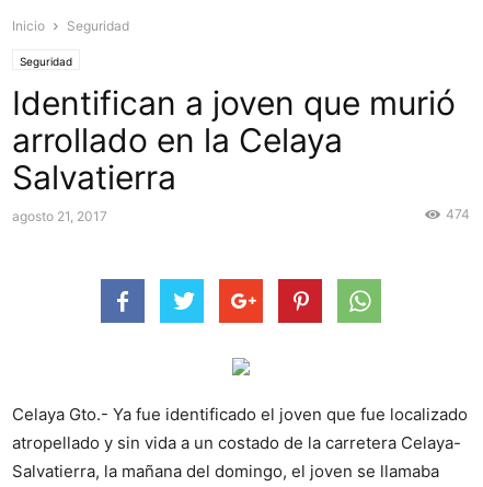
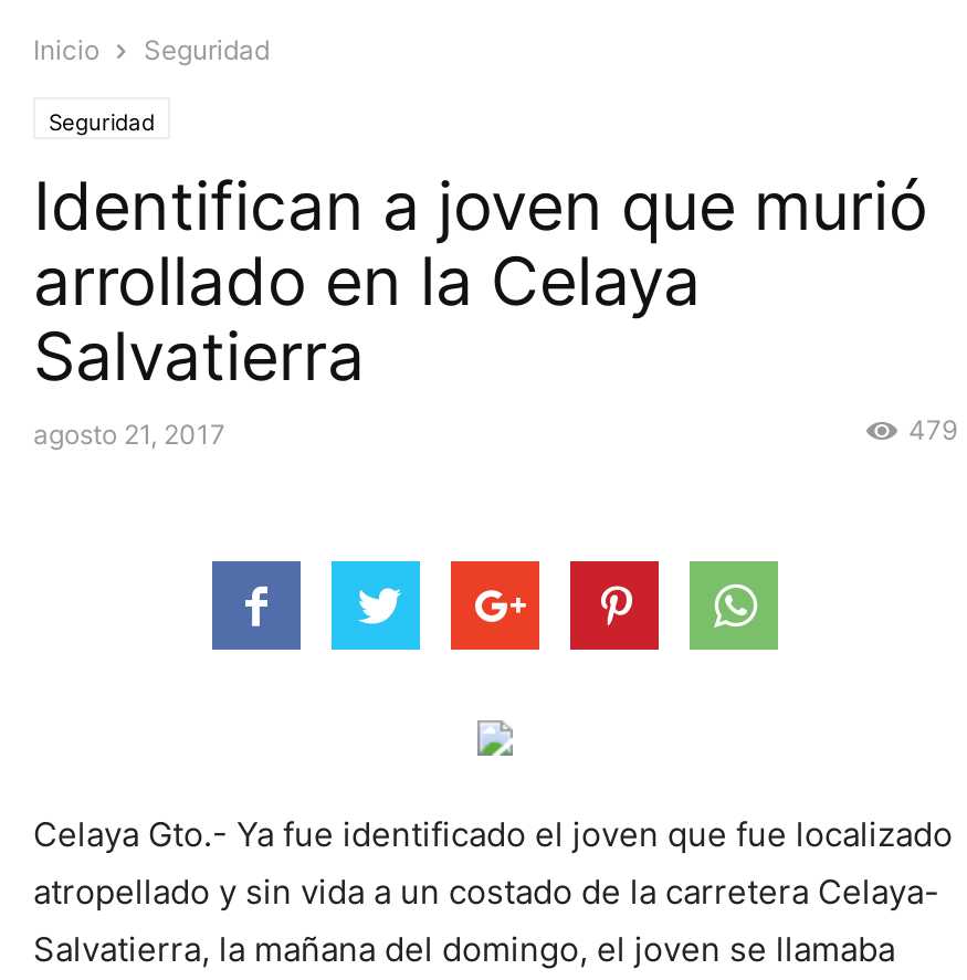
- 474
+ 479
